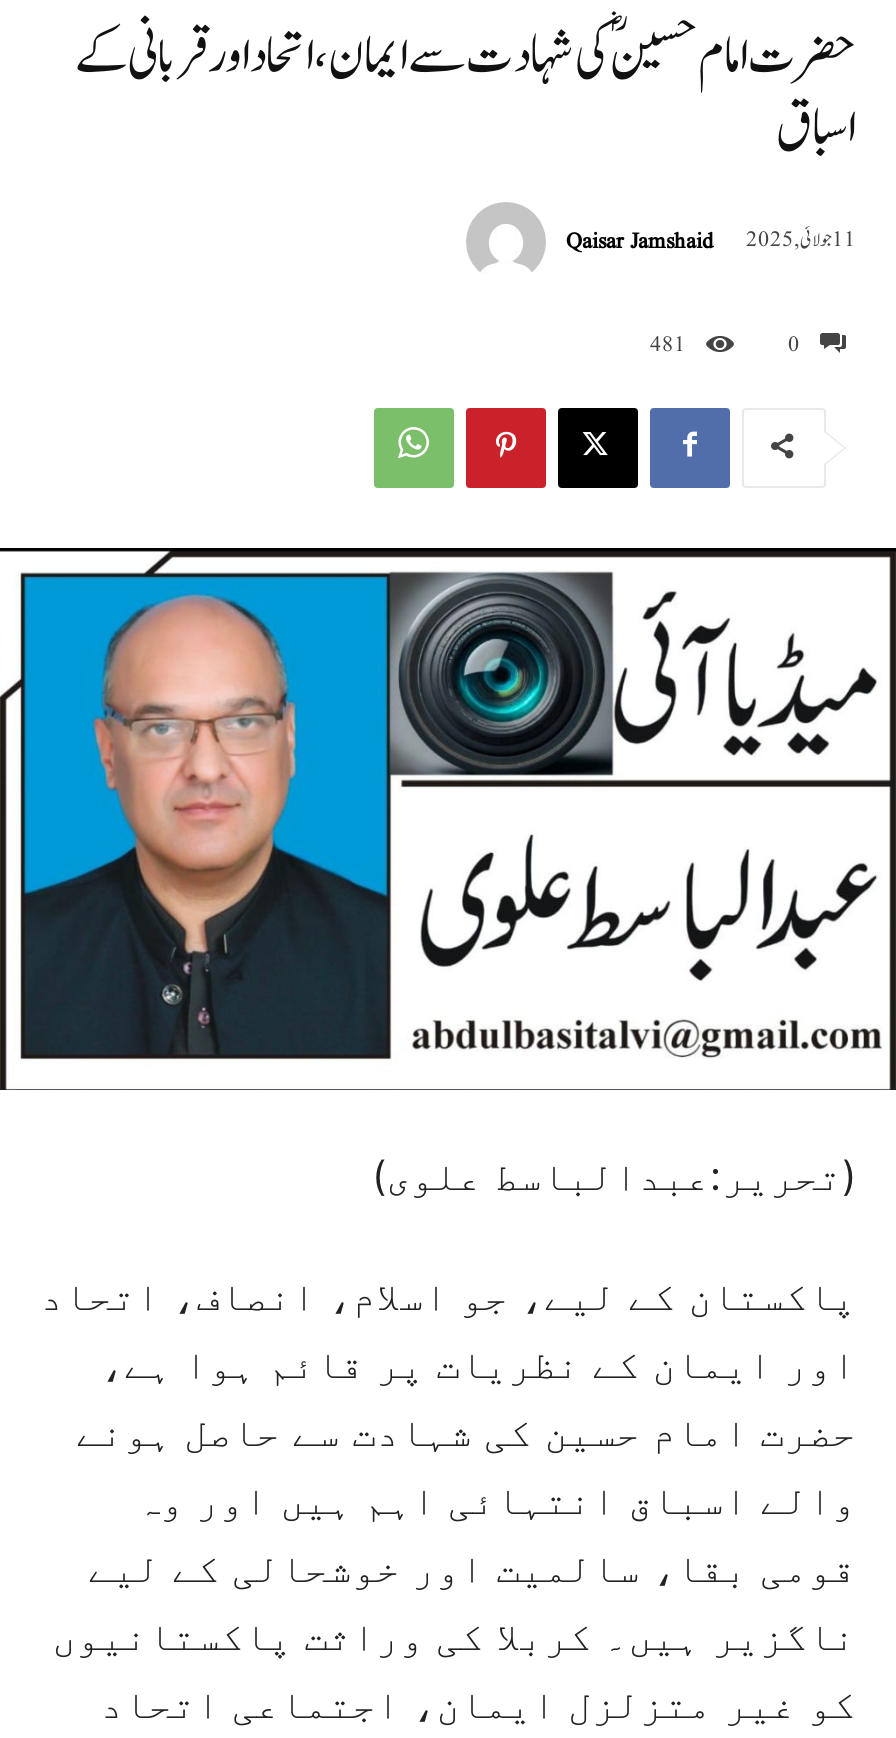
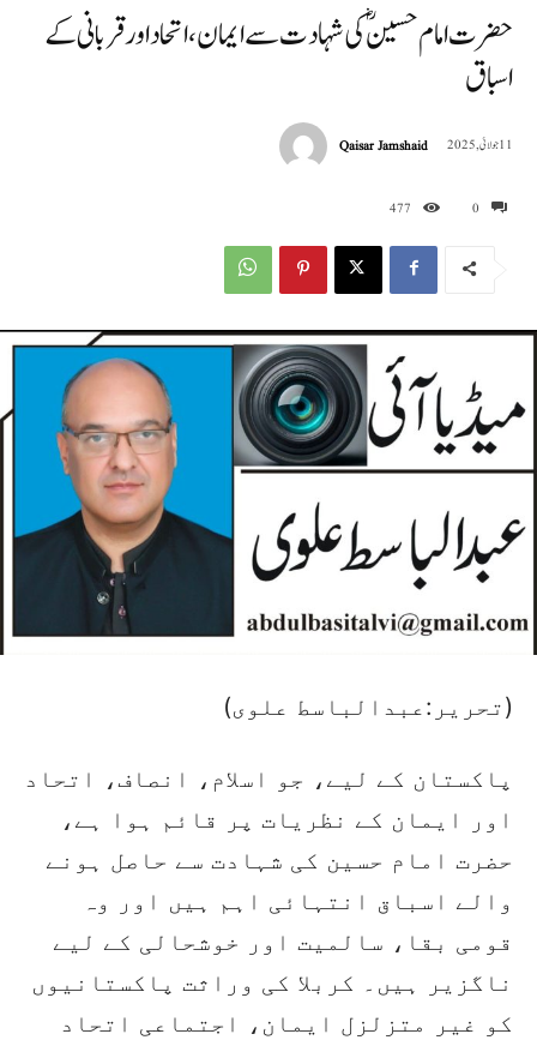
- 481
+ 477
